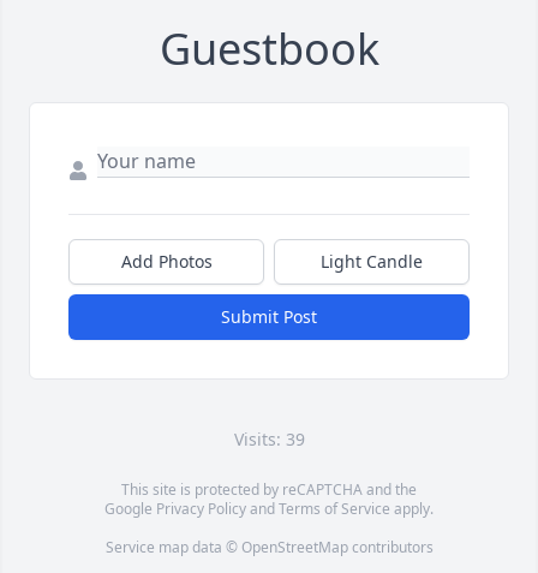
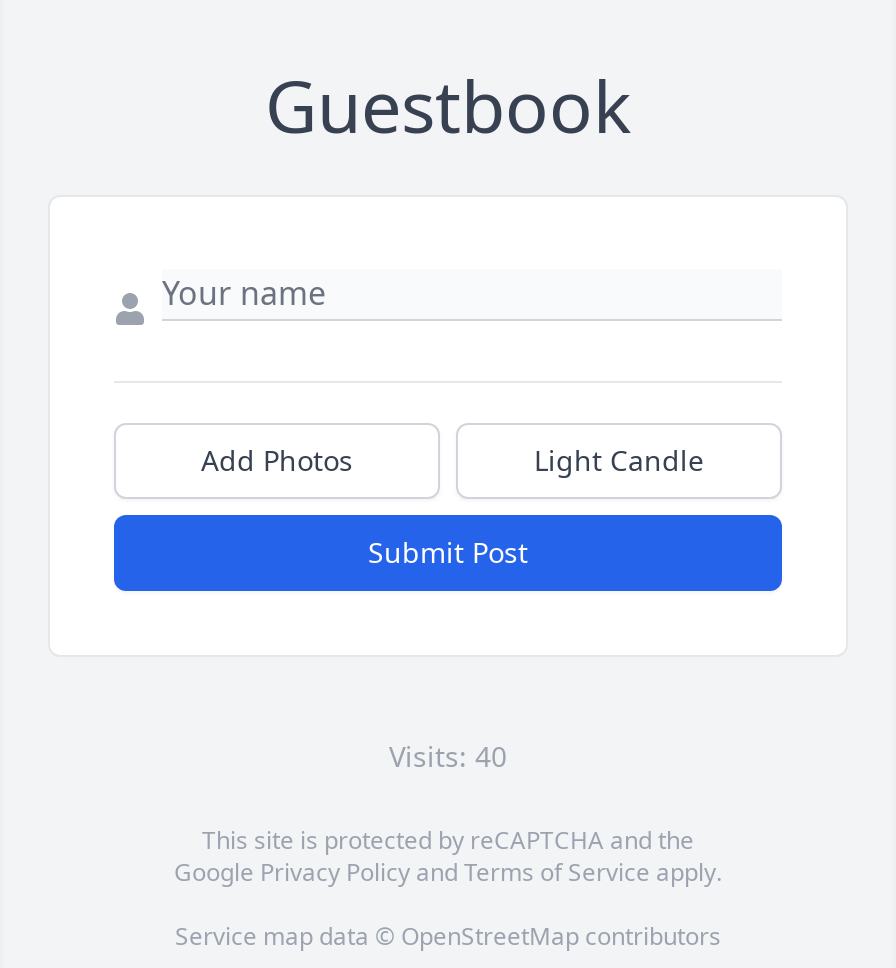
- Visits: 39
+ Visits: 40
